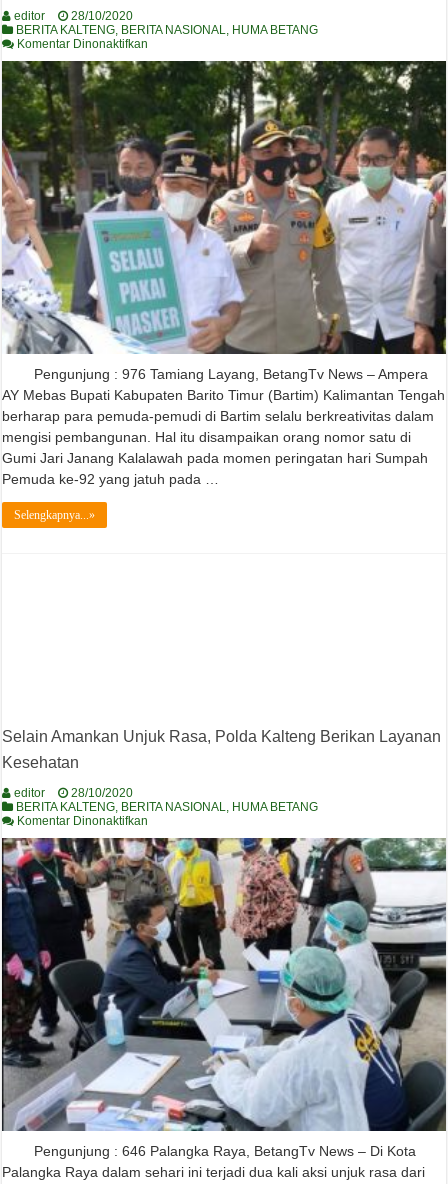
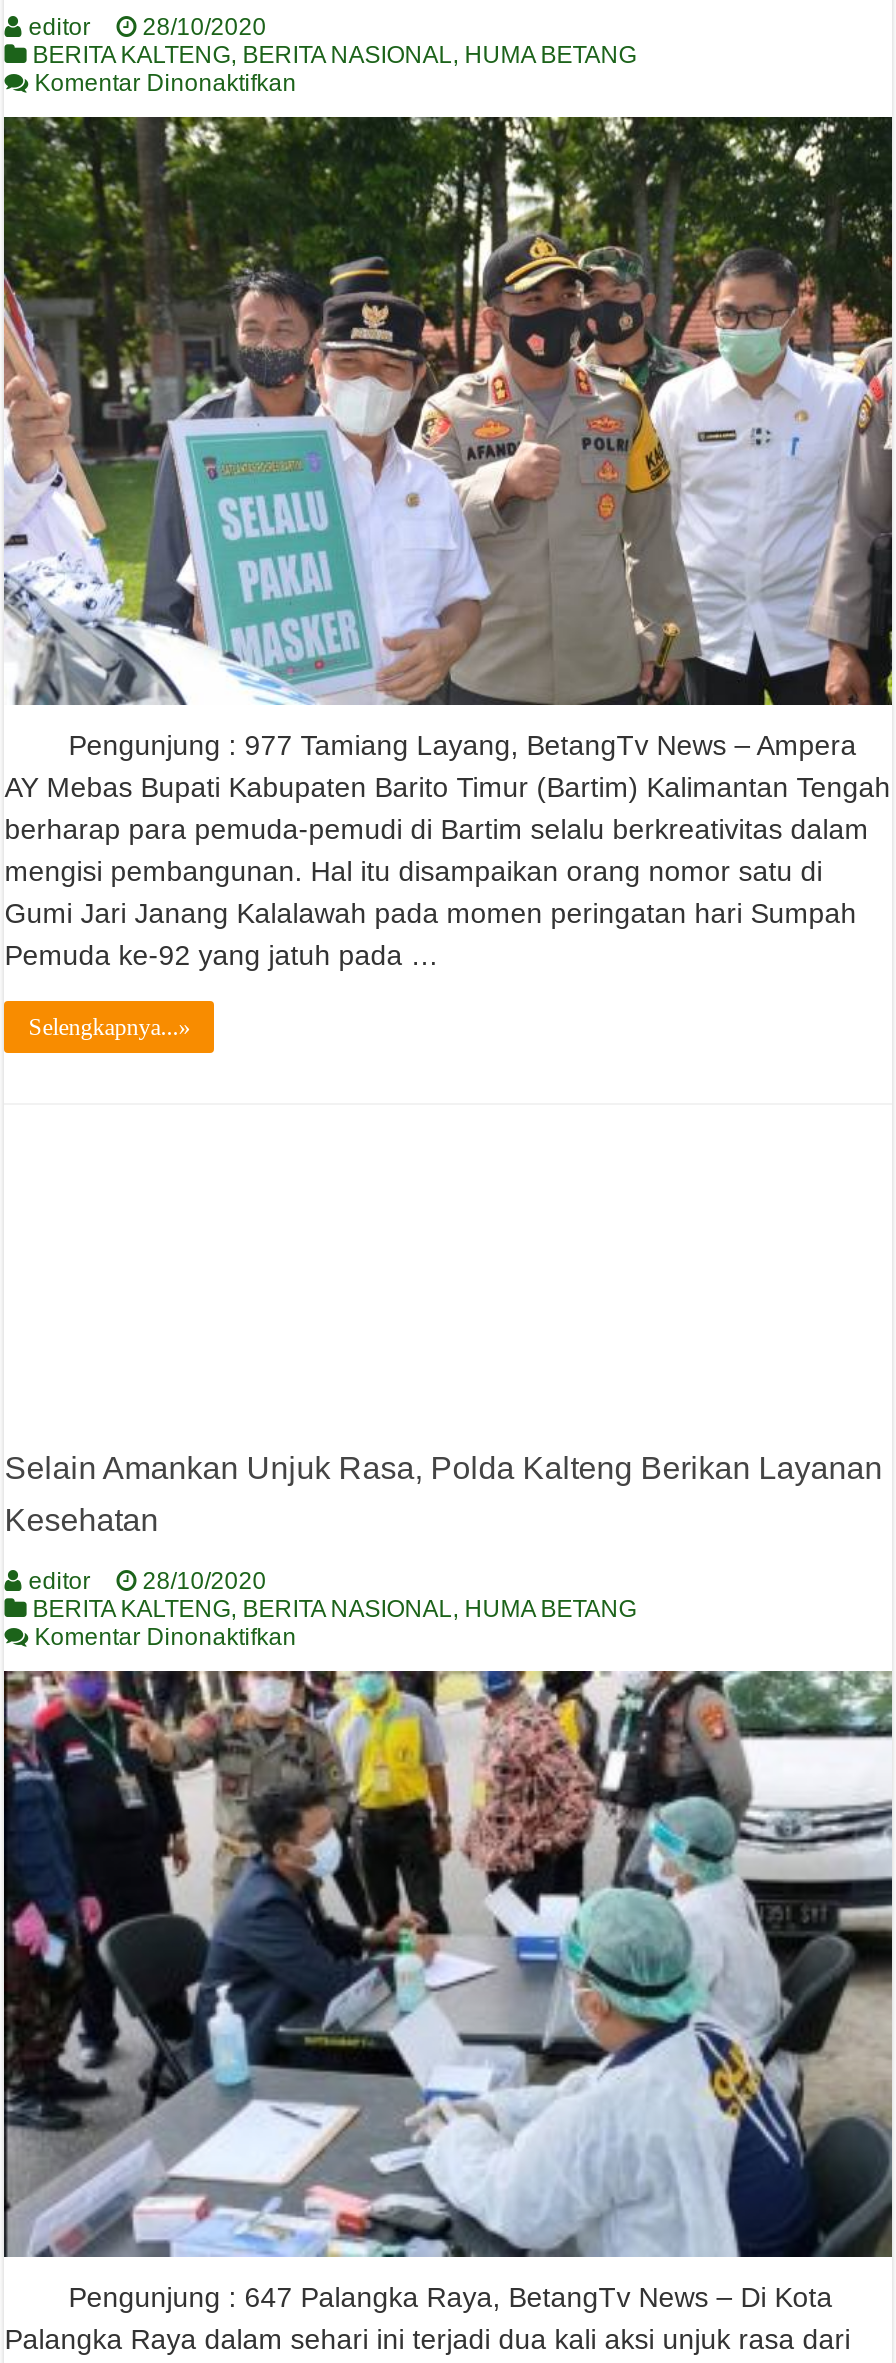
- Pengunjung : 976 Tamiang Layang, BetangTv News – Ampera
+ Pengunjung : 977 Tamiang Layang, BetangTv News – Ampera

- Pengunjung : 646 Palangka Raya, BetangTv News – Di Kota
+ Pengunjung : 647 Palangka Raya, BetangTv News – Di Kota
